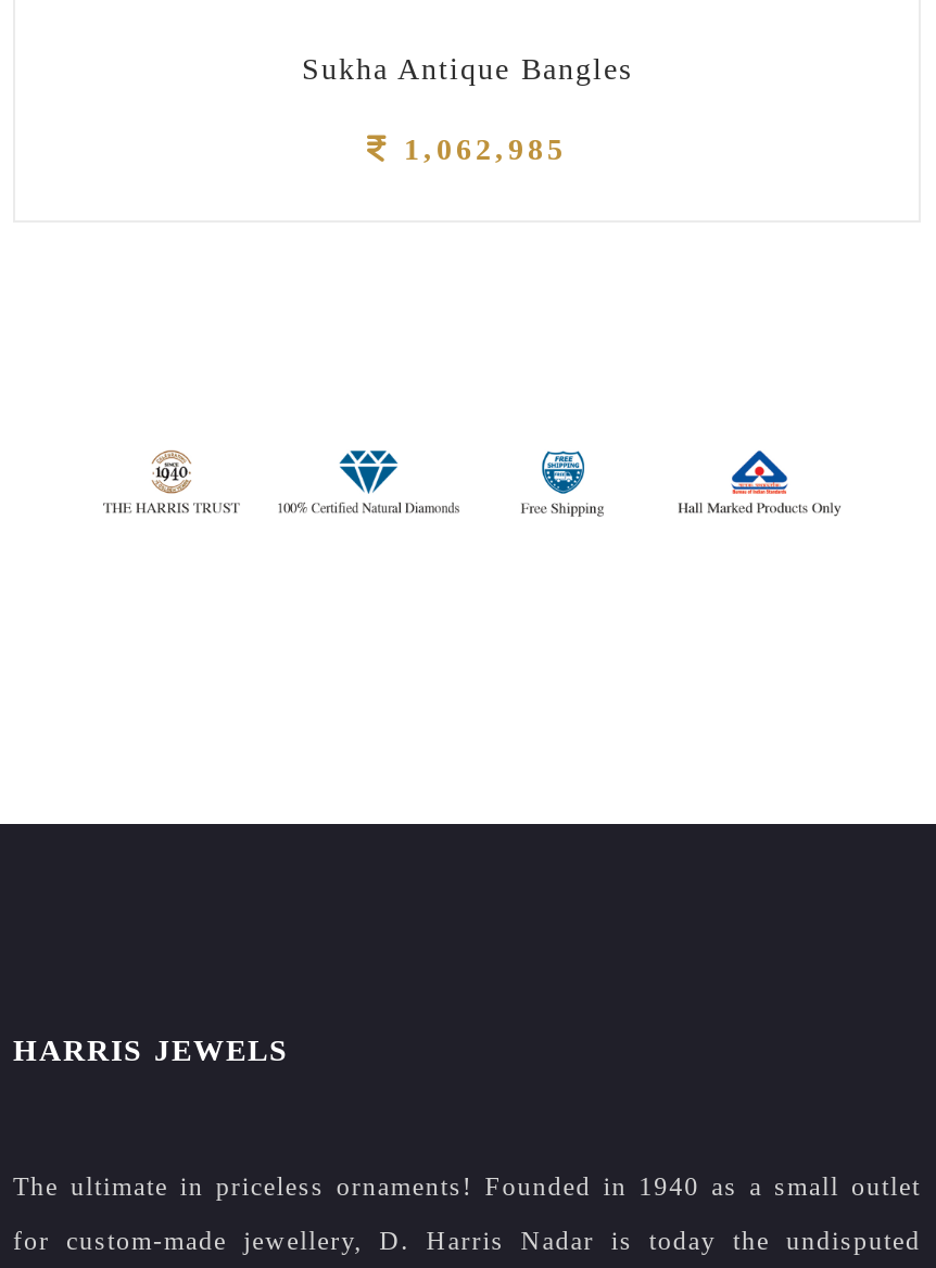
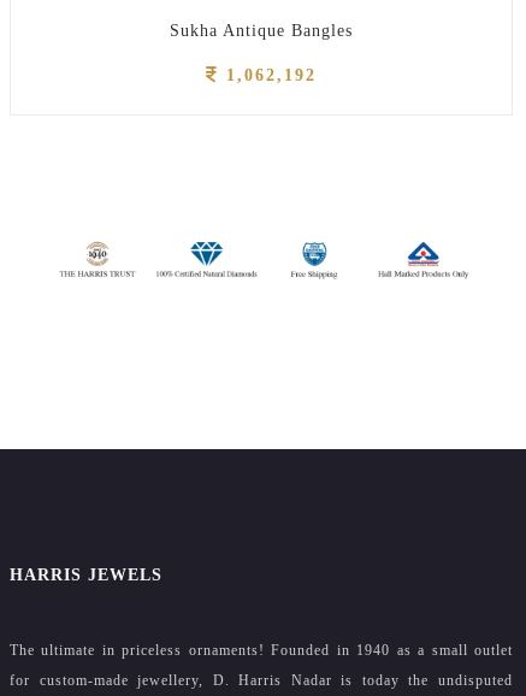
- 1,062,985
+ 1,062,192
